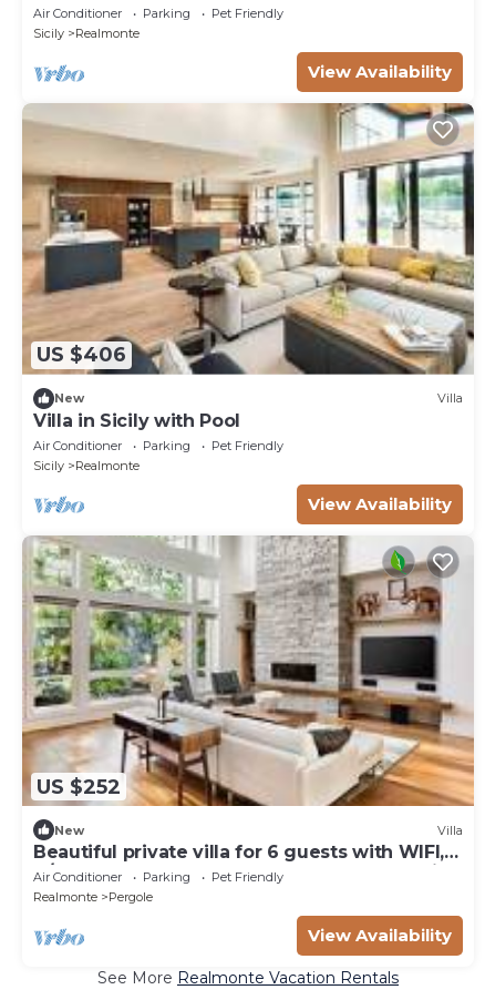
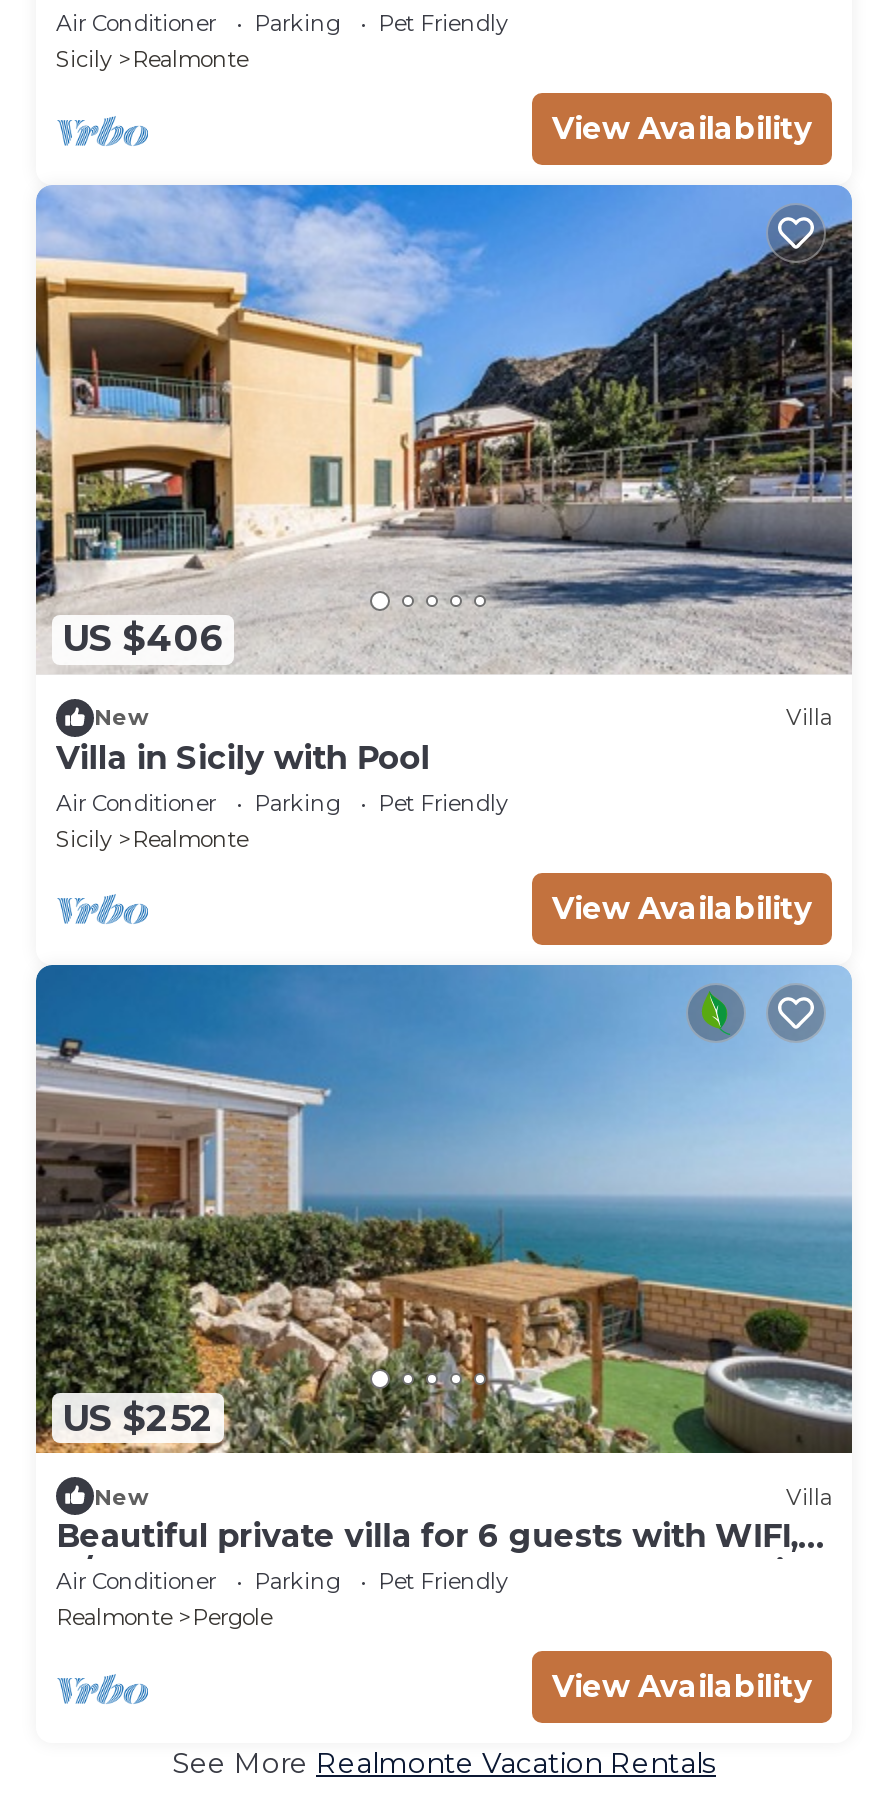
- [image]
+ [image]

- [image]
+ [image]
